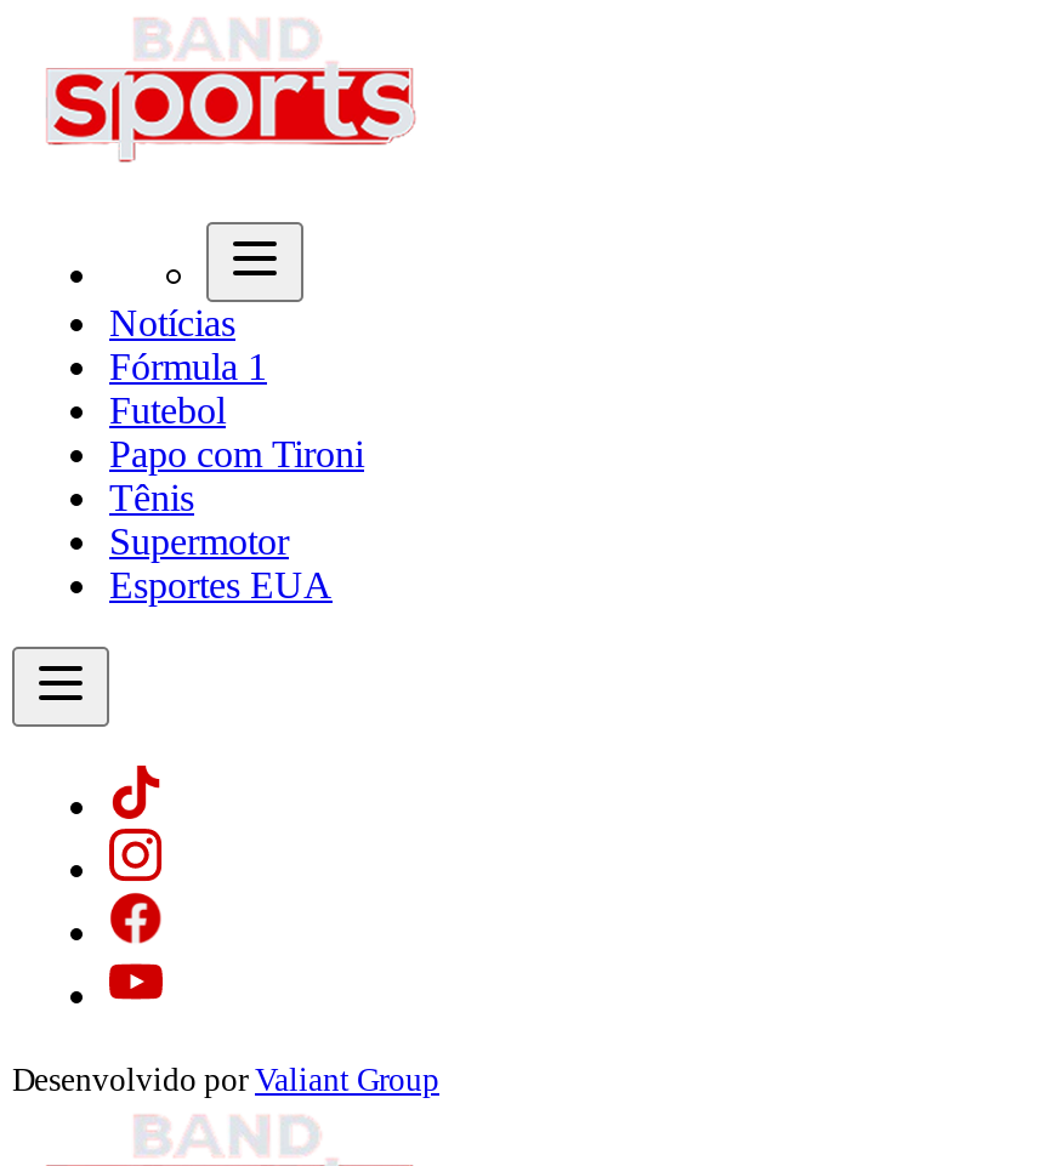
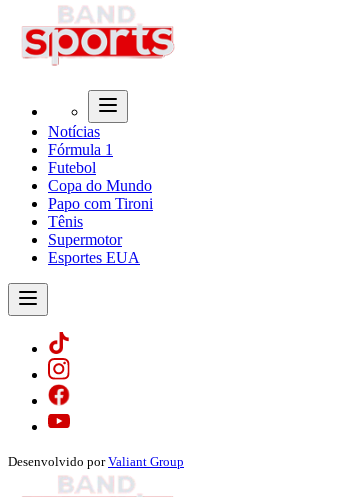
+ Copa do Mundo
